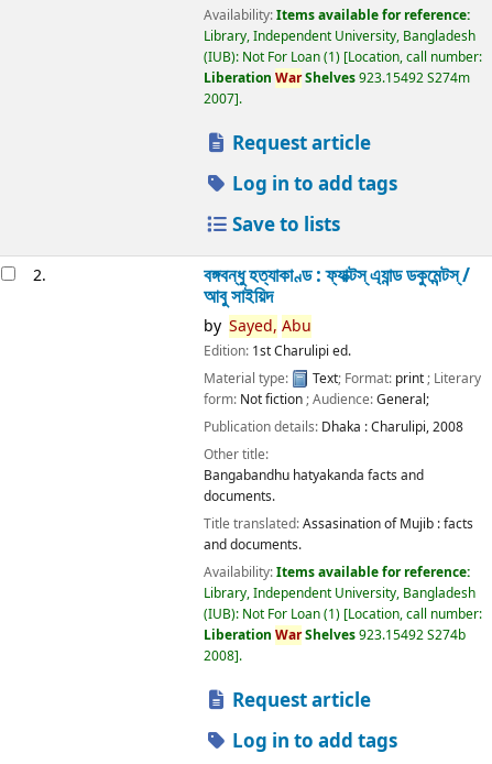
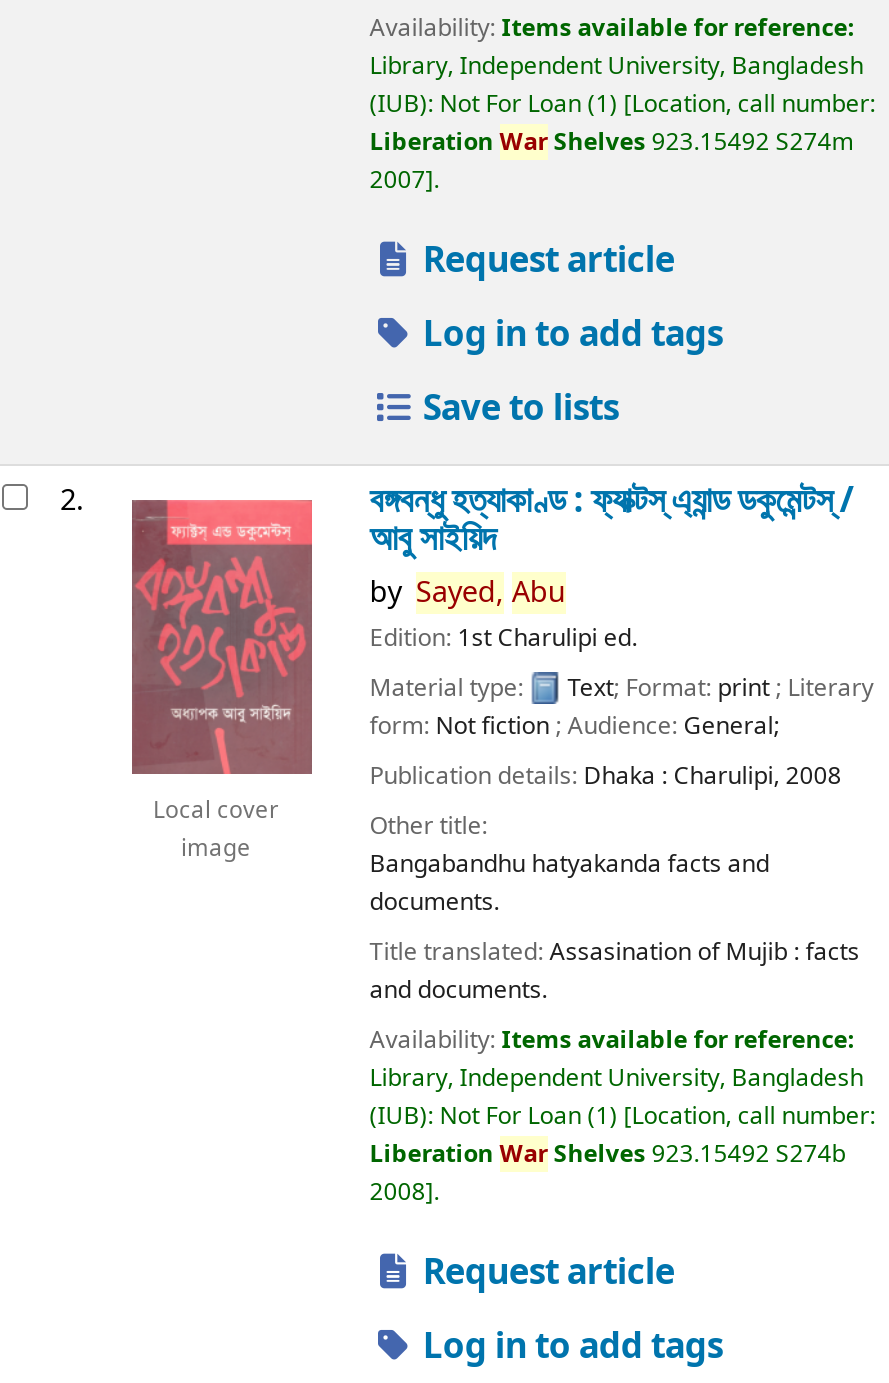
+ [image]
+ Local cover
+ image
